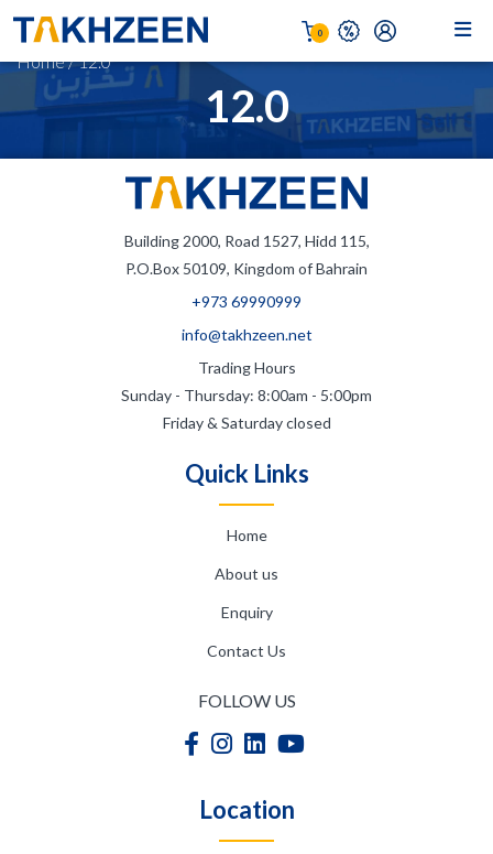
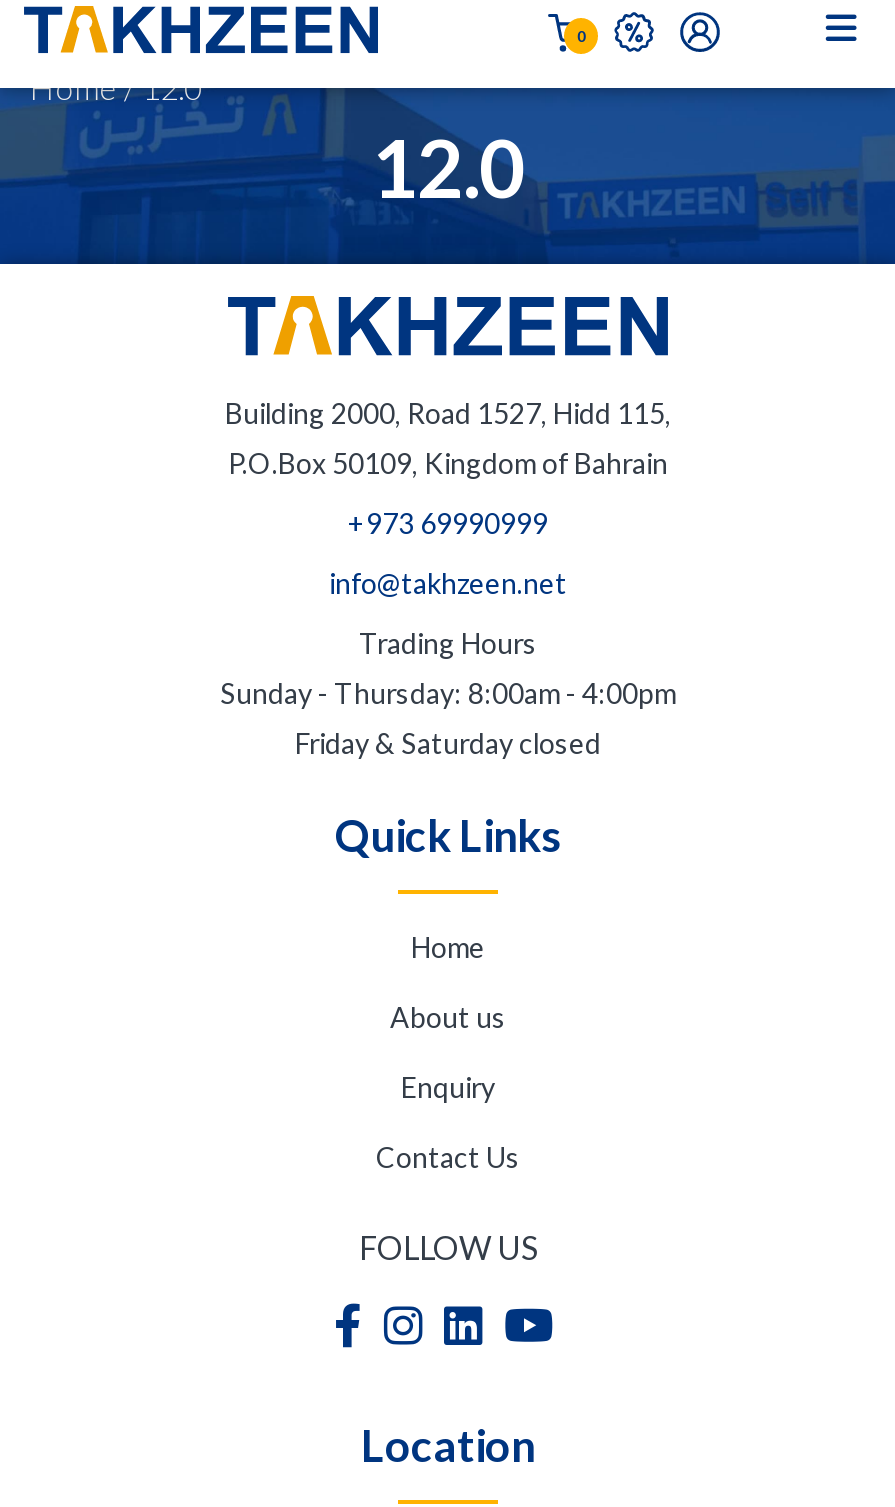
- Sunday - Thursday: 8:00am - 5:00pm
+ Sunday - Thursday: 8:00am - 4:00pm
